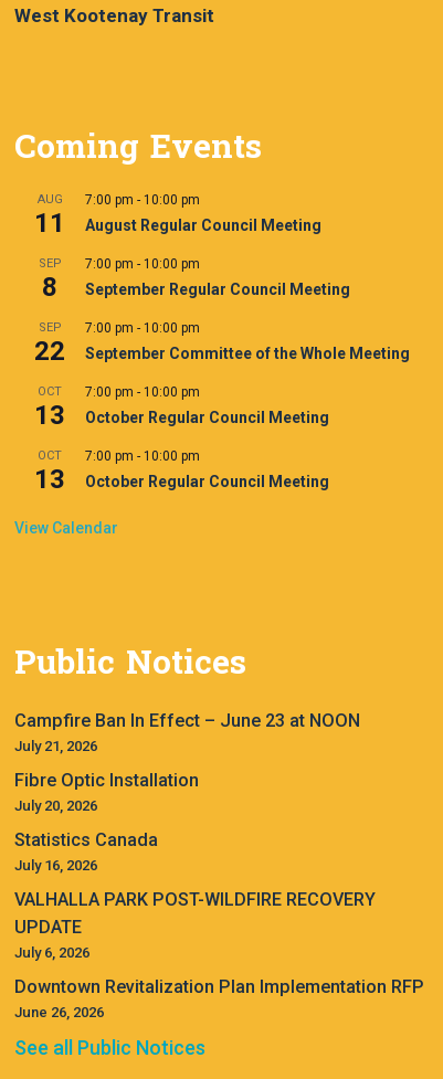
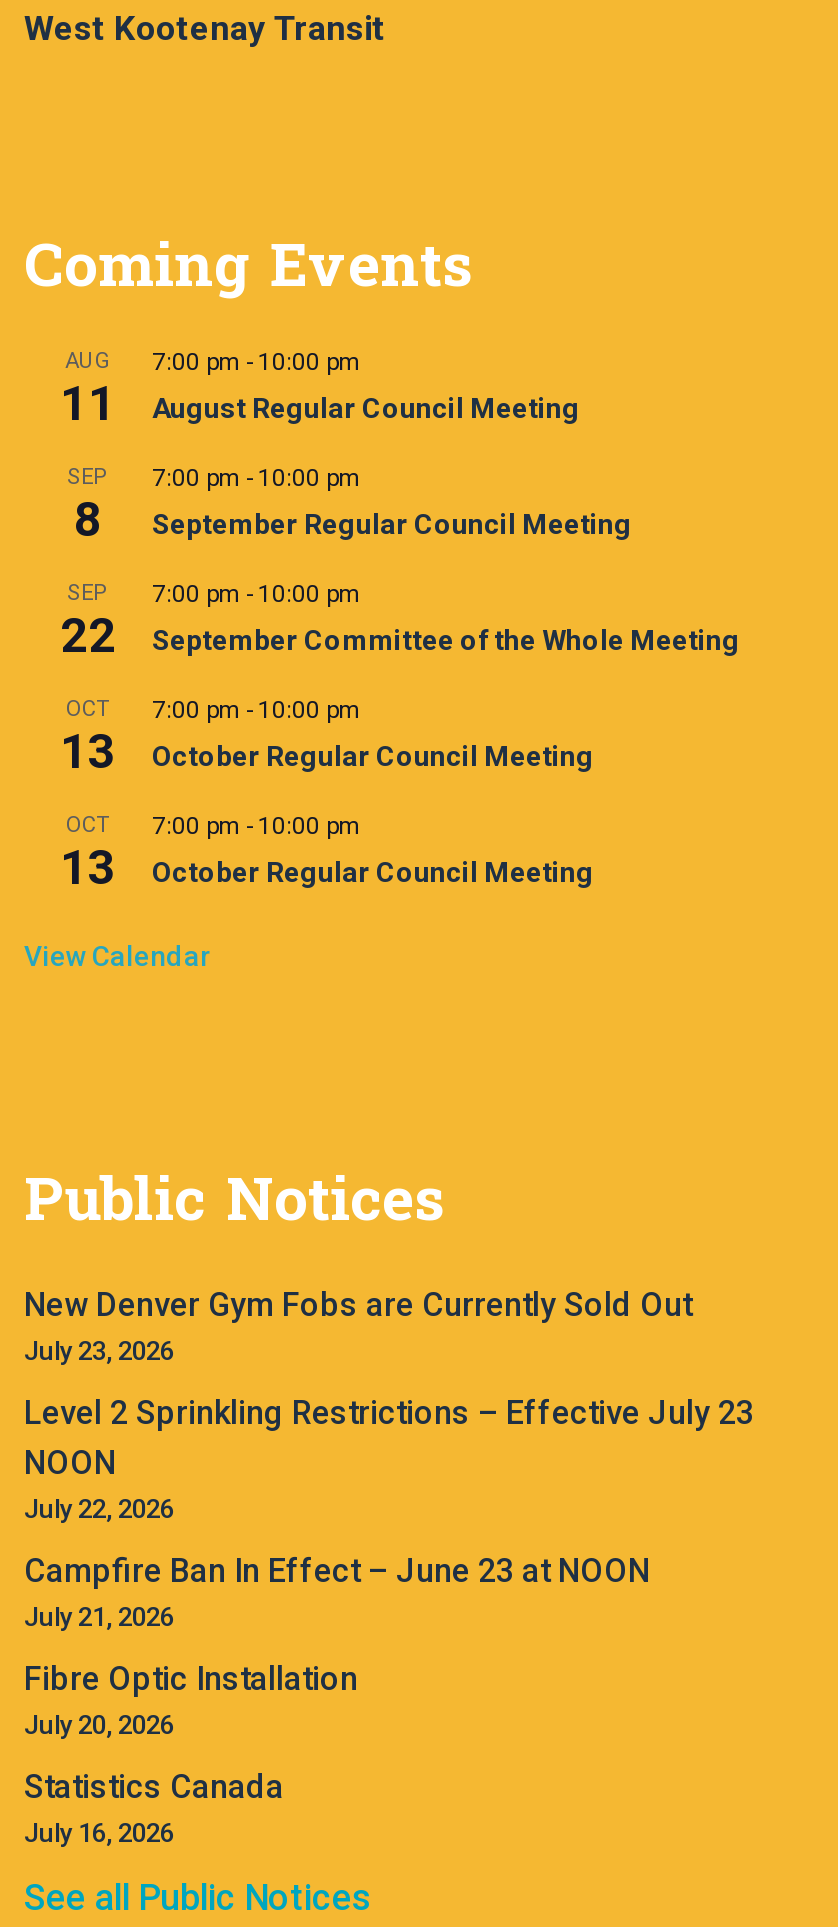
+ New Denver Gym Fobs are Currently Sold Out
+ July 23, 2026
+ Level 2 Sprinkling Restrictions – Effective July 23
+ NOON
+ July 22, 2026

moved down: Campfire Ban In Effect – June 23 at NOON | July 21, 2026 | Fibre Optic Installation | July 20, 2026 | Statistics Canada | July 16, 2026

- VALHALLA PARK POST-WILDFIRE RECOVERY
- UPDATE
- July 6, 2026
- Downtown Revitalization Plan Implementation RFP
- June 26, 2026
